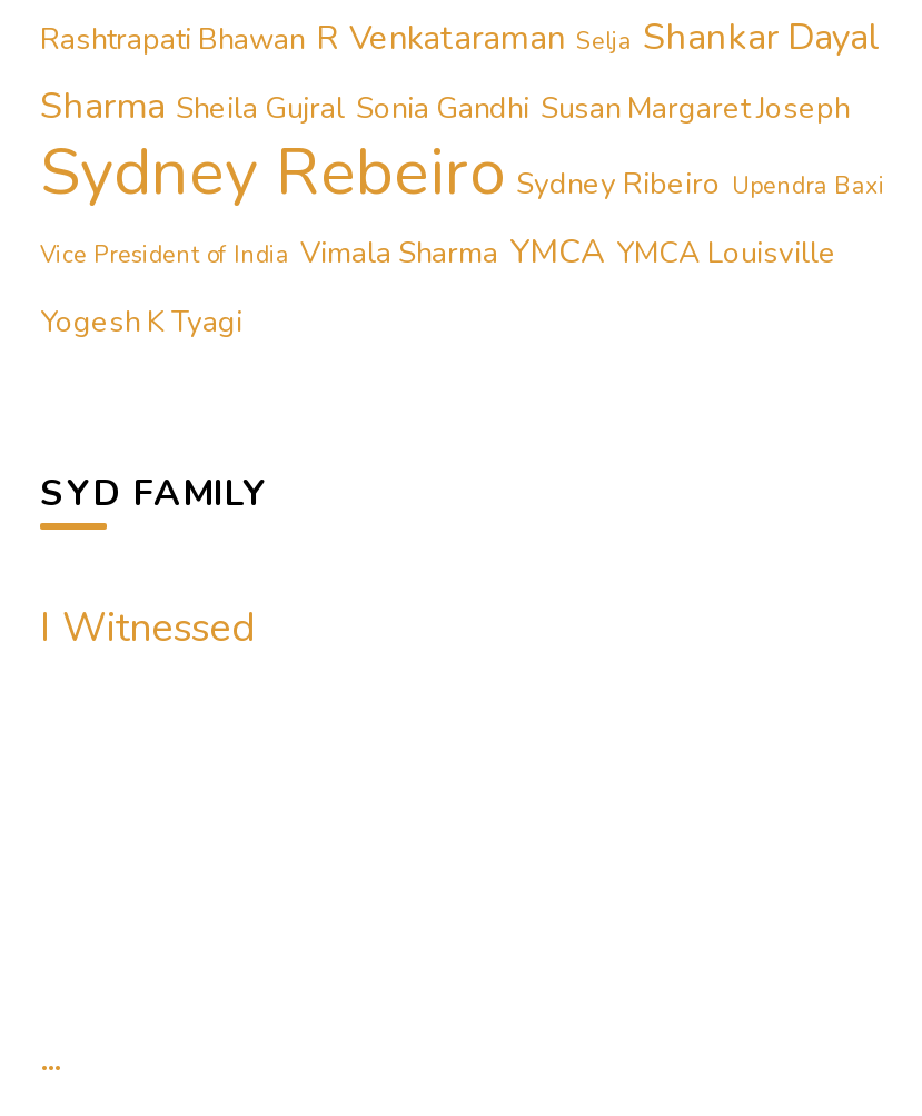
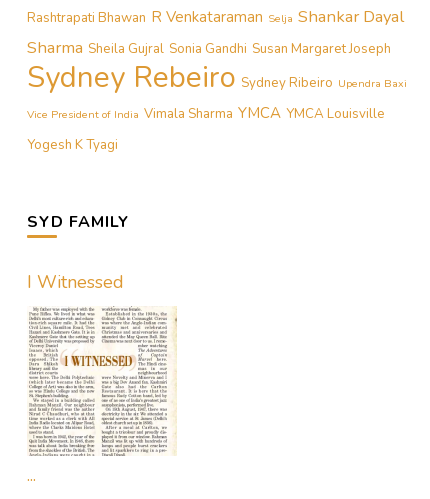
+ [image]
